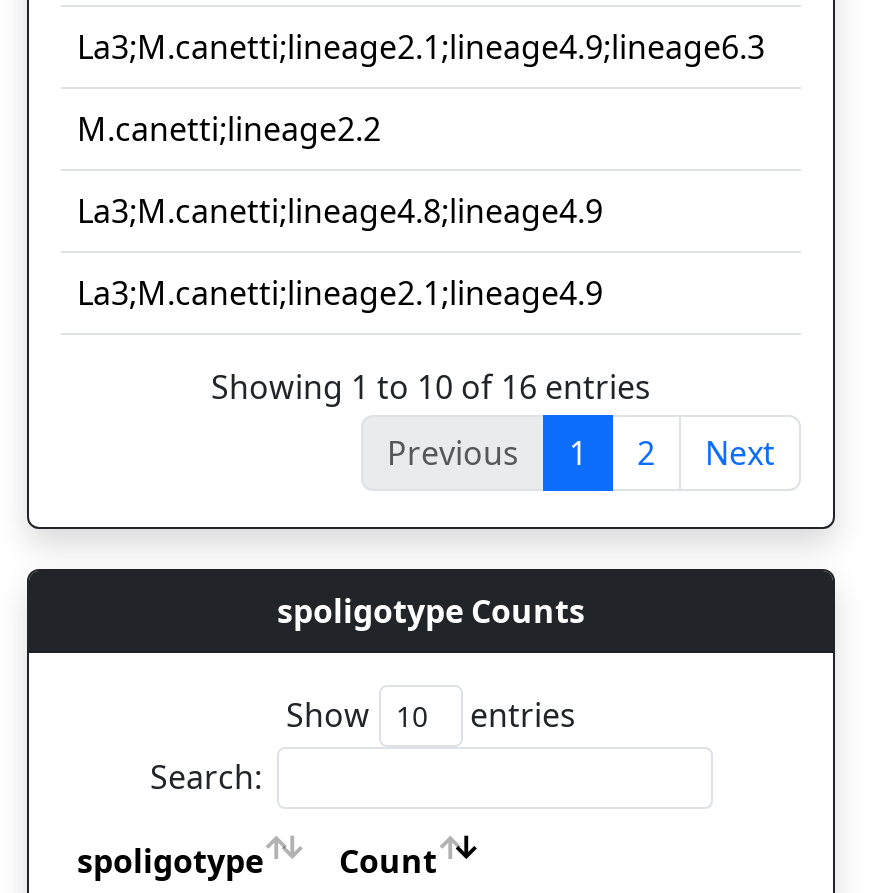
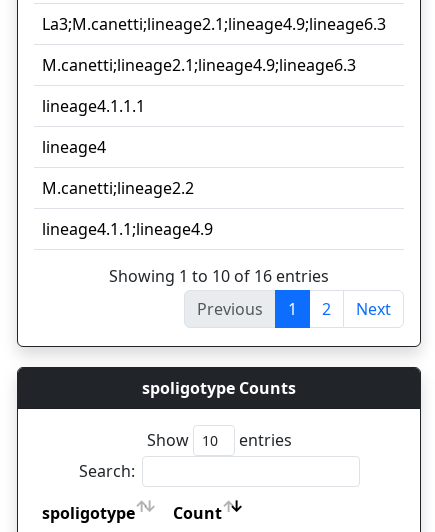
+ M.canetti;lineage2.1;lineage4.9;lineage6.3
+ lineage4.1.1.1
+ lineage4

moved down: M.canetti;lineage2.2

- La3;M.canetti;lineage4.8;lineage4.9
- La3;M.canetti;lineage2.1;lineage4.9
+ lineage4.1.1;lineage4.9
